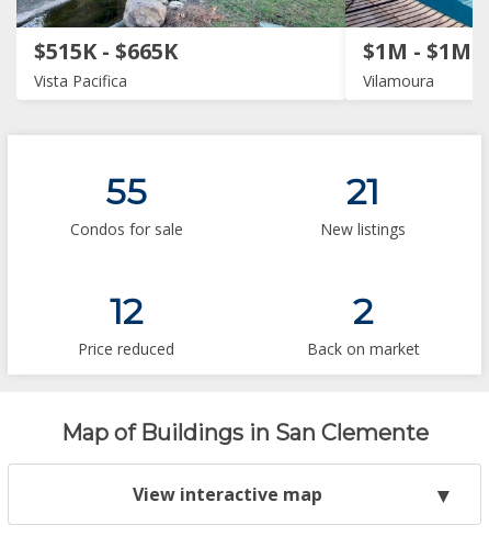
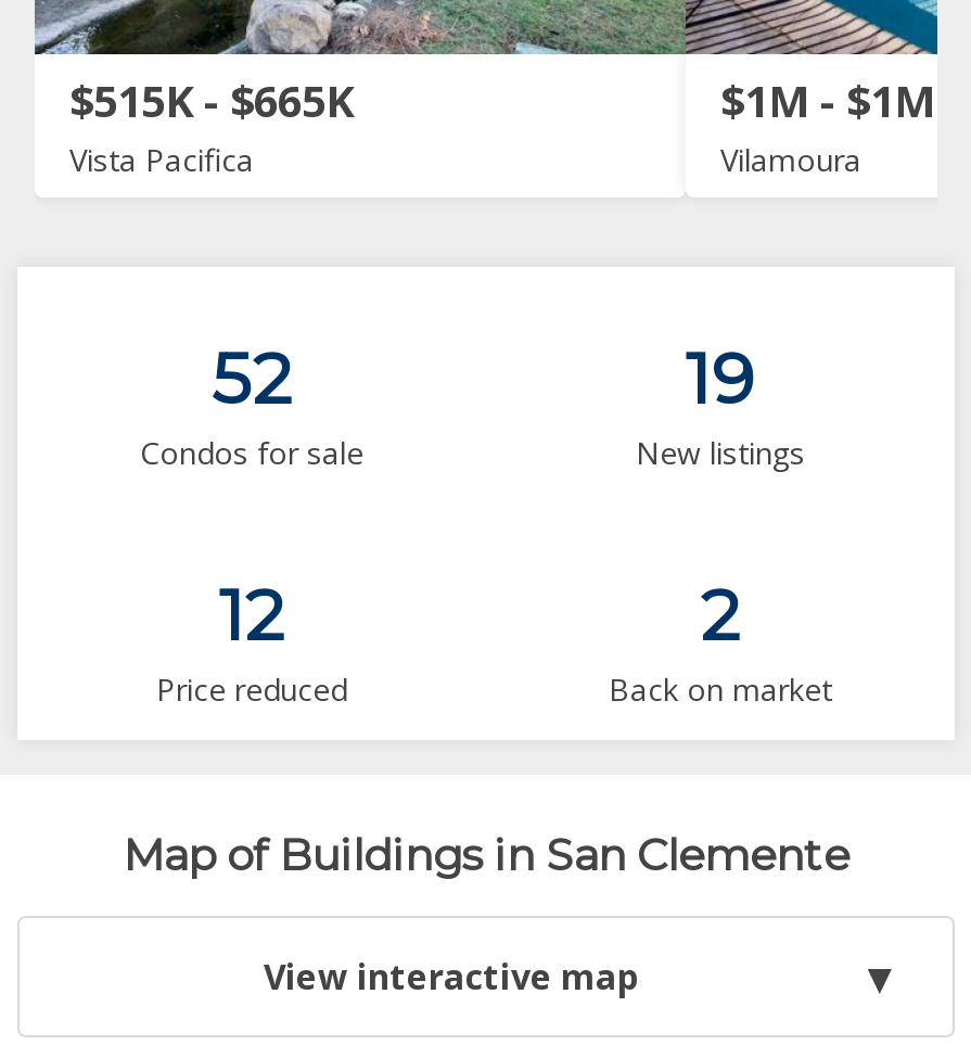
- 55
+ 52

- 21
+ 19
